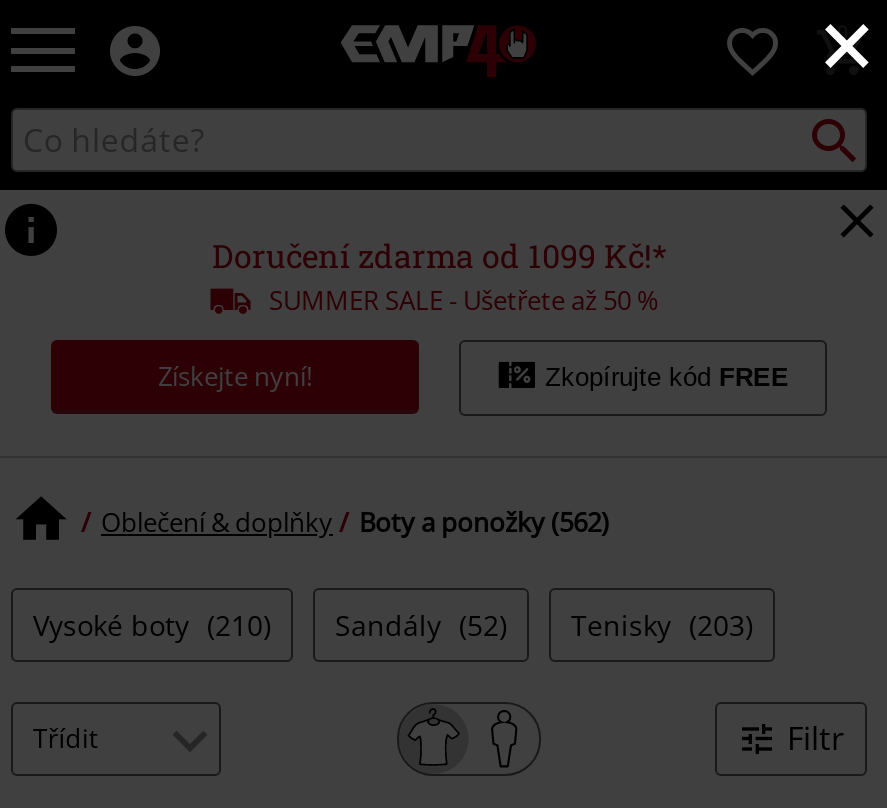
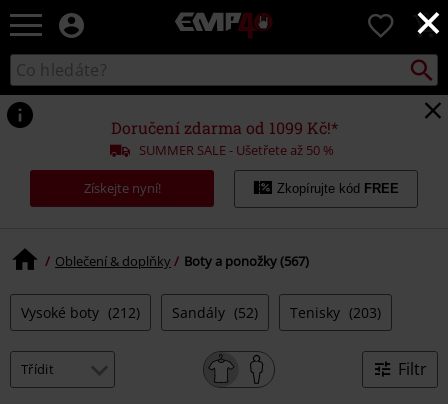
- Boty a ponožky (562)
+ Boty a ponožky (567)

- Vysoké boty (210) Sandály (52) Tenisky (203)
+ Vysoké boty (212) Sandály (52) Tenisky (203)
